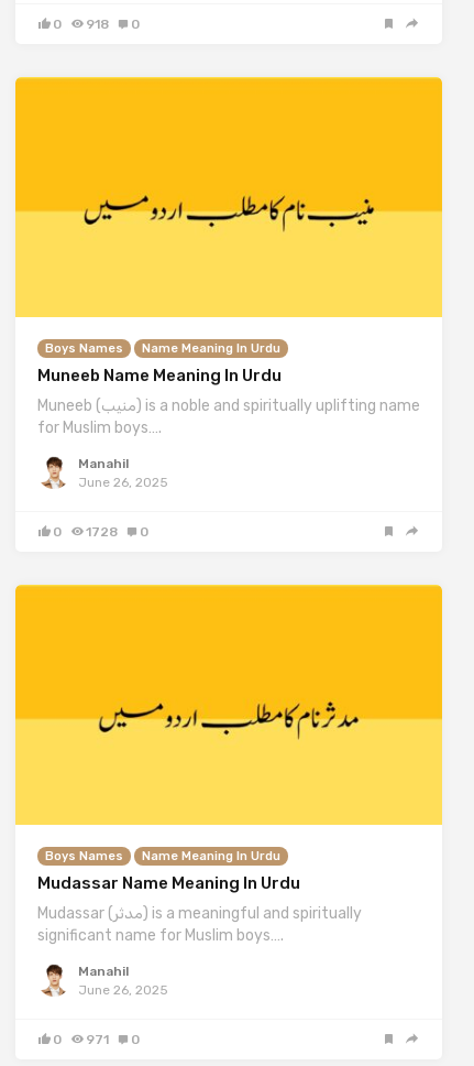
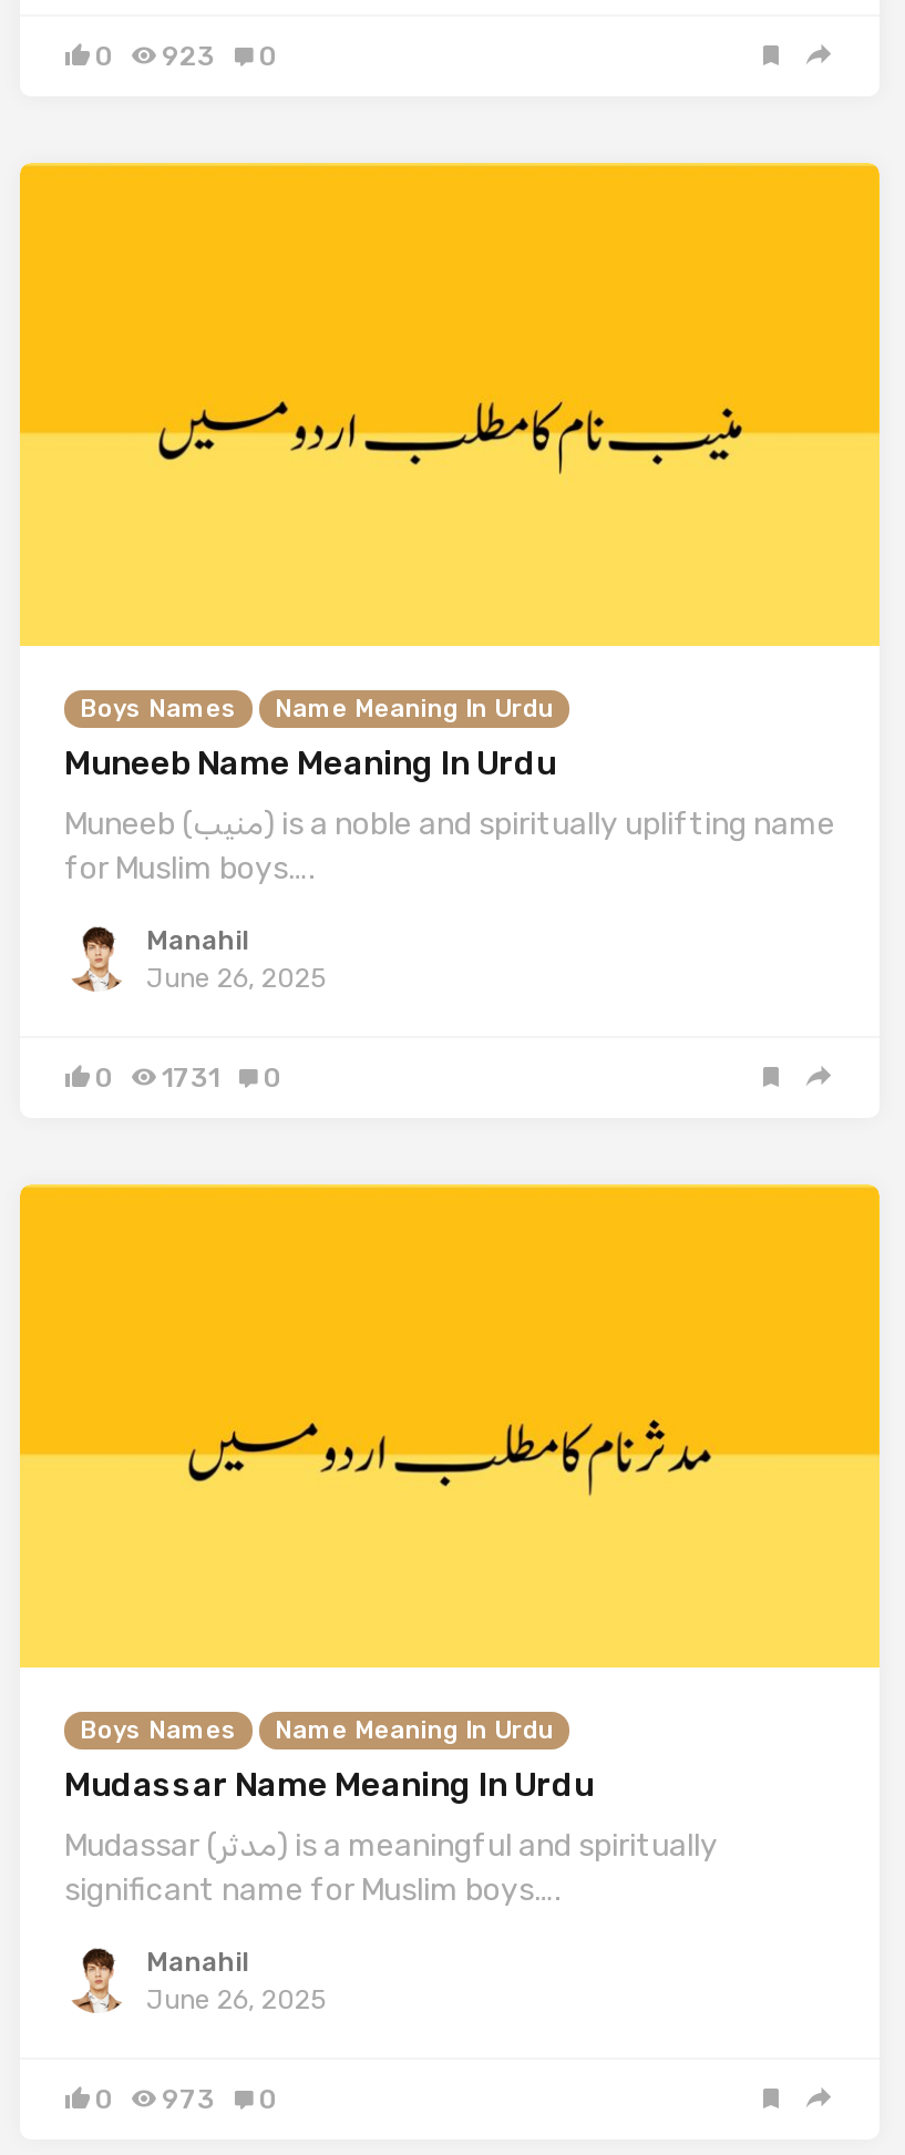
- 0 918 0
+ 0 923 0

- 0 1728 0
+ 0 1731 0

- 0 971 0
+ 0 973 0
